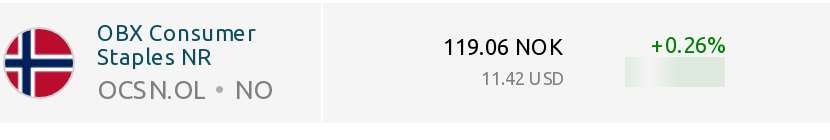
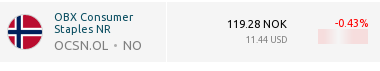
- 119.06 NOK
+ 119.28 NOK

- +0.26
+ -0.43

- 11.42 USD
+ 11.44 USD
